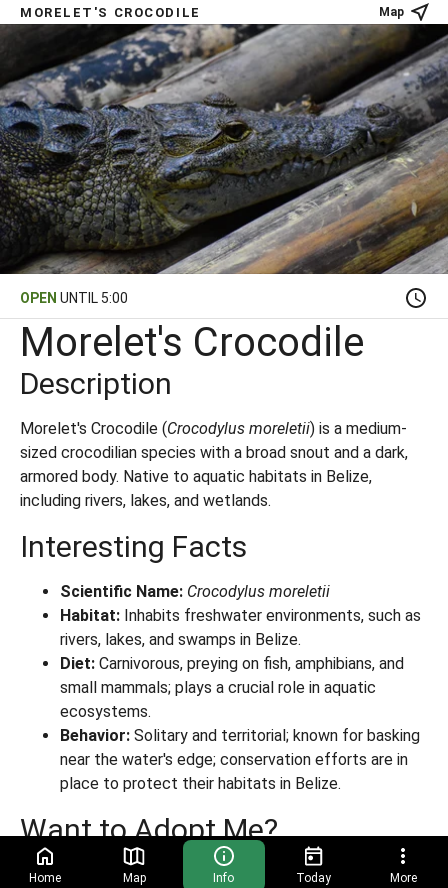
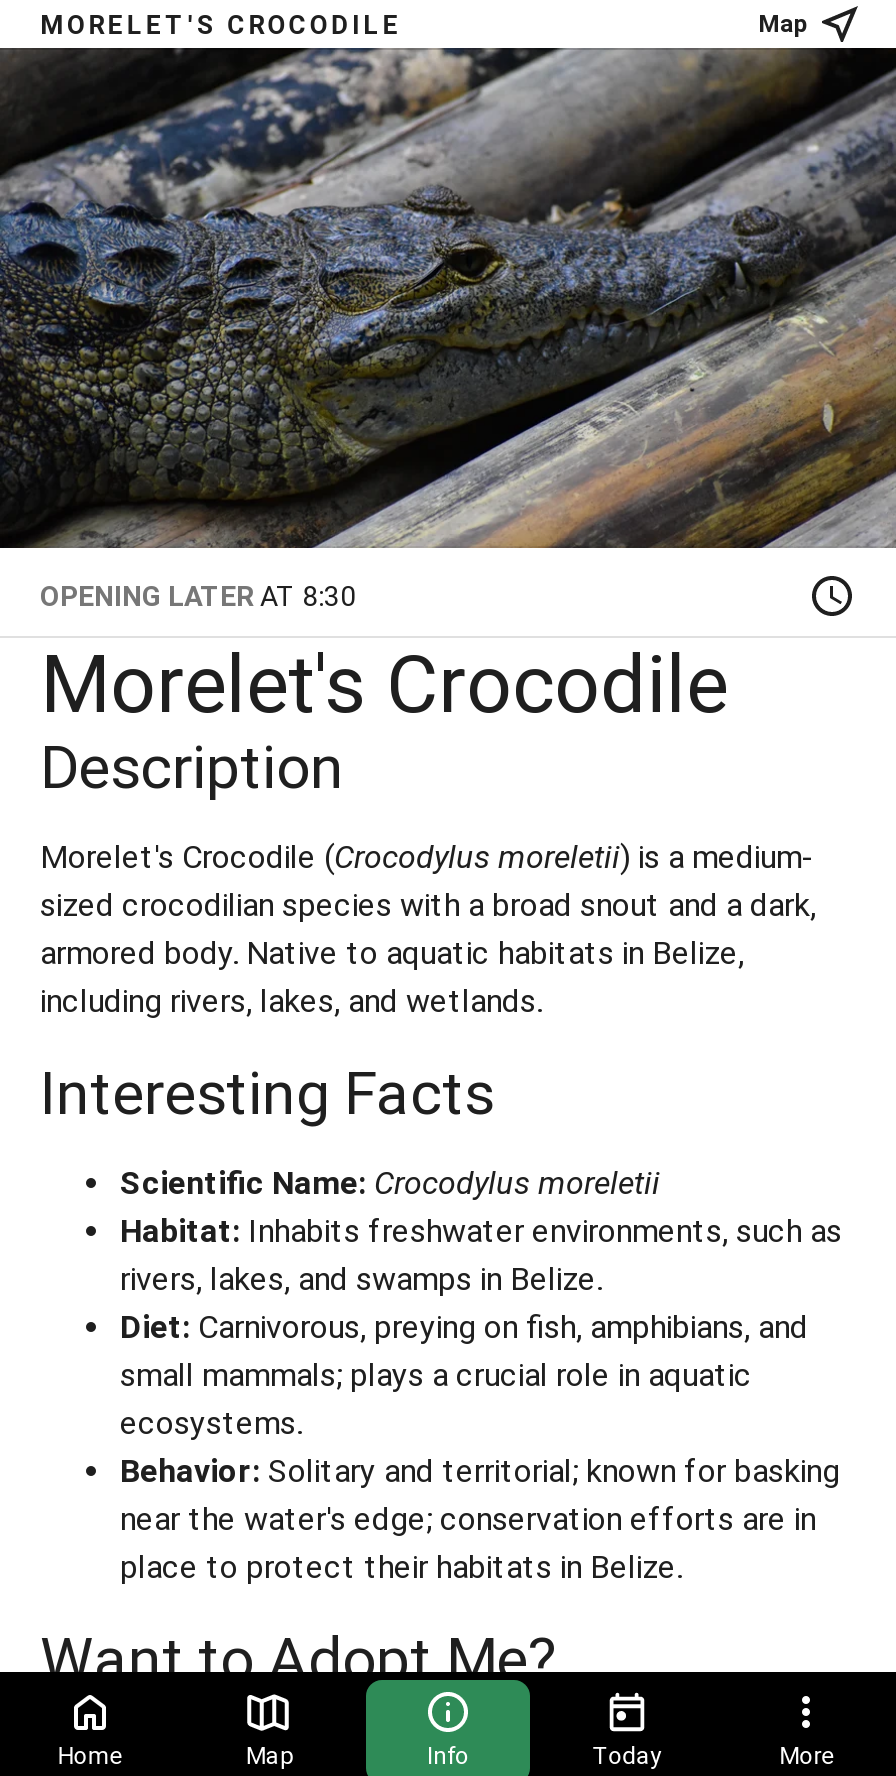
- OPEN UNTIL 5:00
+ OPENING LATER AT 8:30
